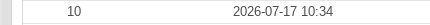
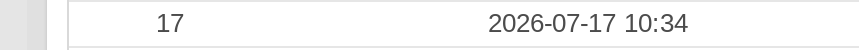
- 10
+ 17
